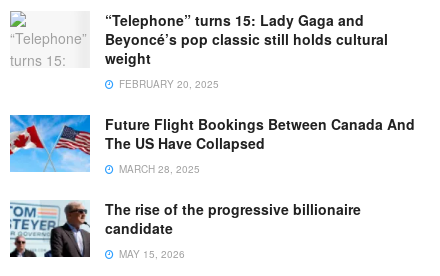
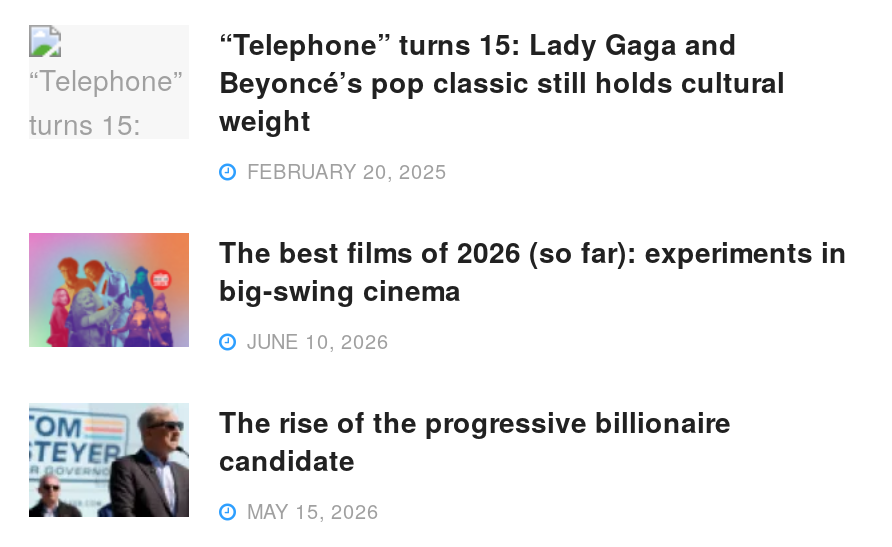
- [image]
- Future Flight Bookings Between Canada And
- The US Have Collapsed
- MARCH 28, 2025
+ [image]
+ The best films of 2026 (so far): experiments in
+ big-swing cinema
+ JUNE 10, 2026
